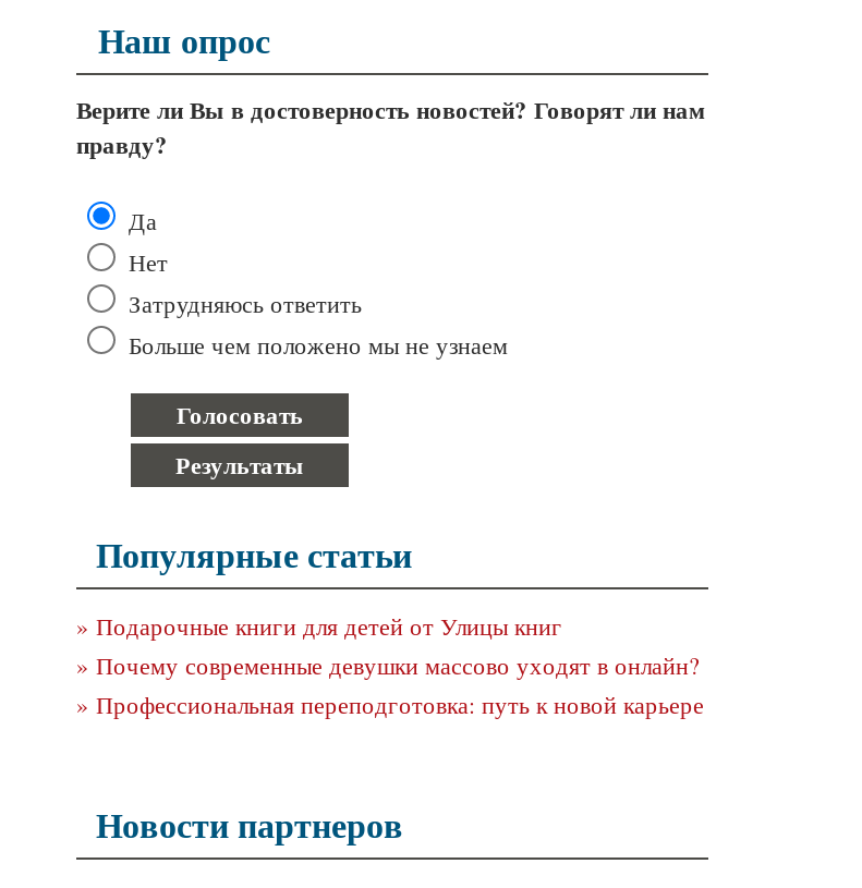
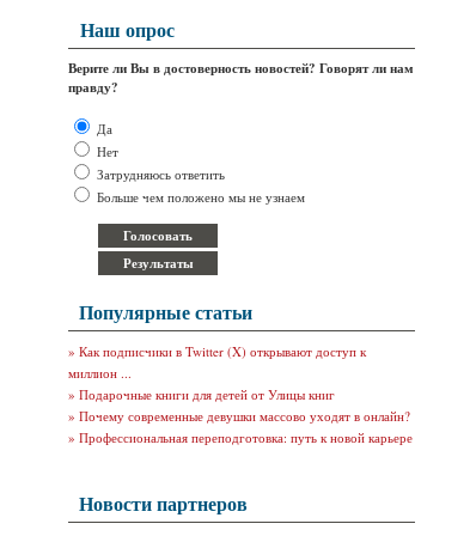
+ » Как подписчики в Twitter (X) открывают доступ к
+ миллион ...
